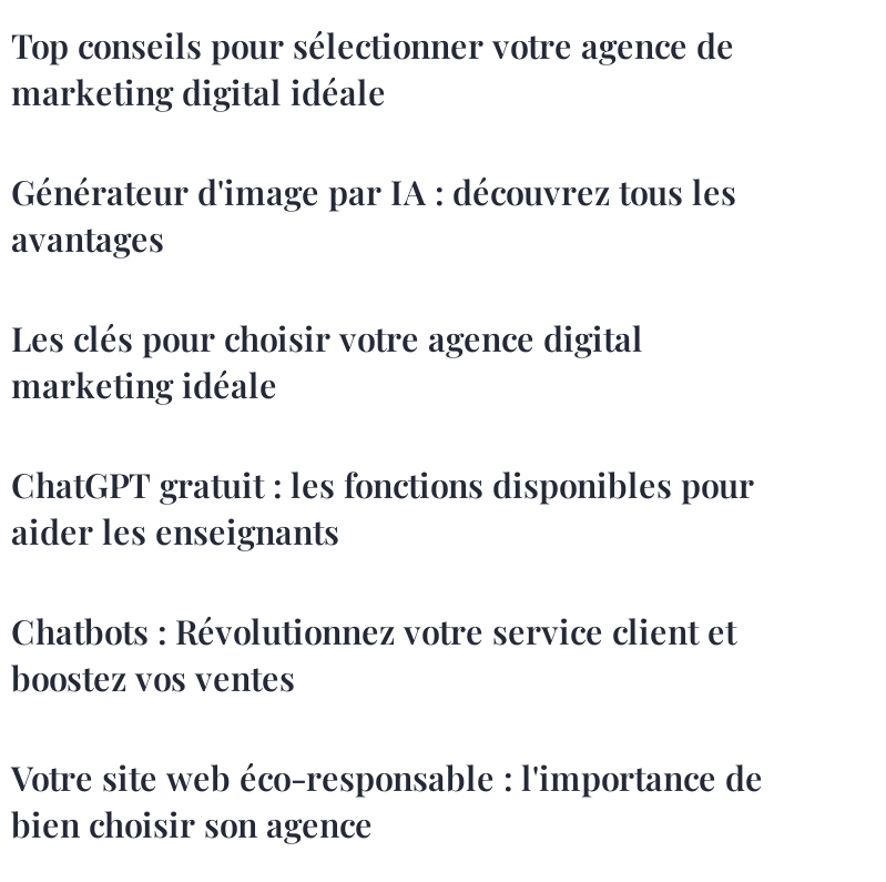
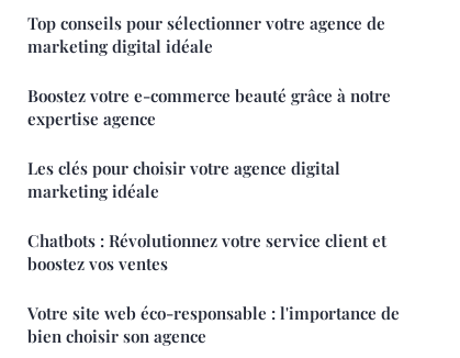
- Générateur d'image par IA : découvrez tous les
- avantages
+ Boostez votre e-commerce beauté grâce à notre
+ expertise agence

- ChatGPT gratuit : les fonctions disponibles pour
- aider les enseignants
